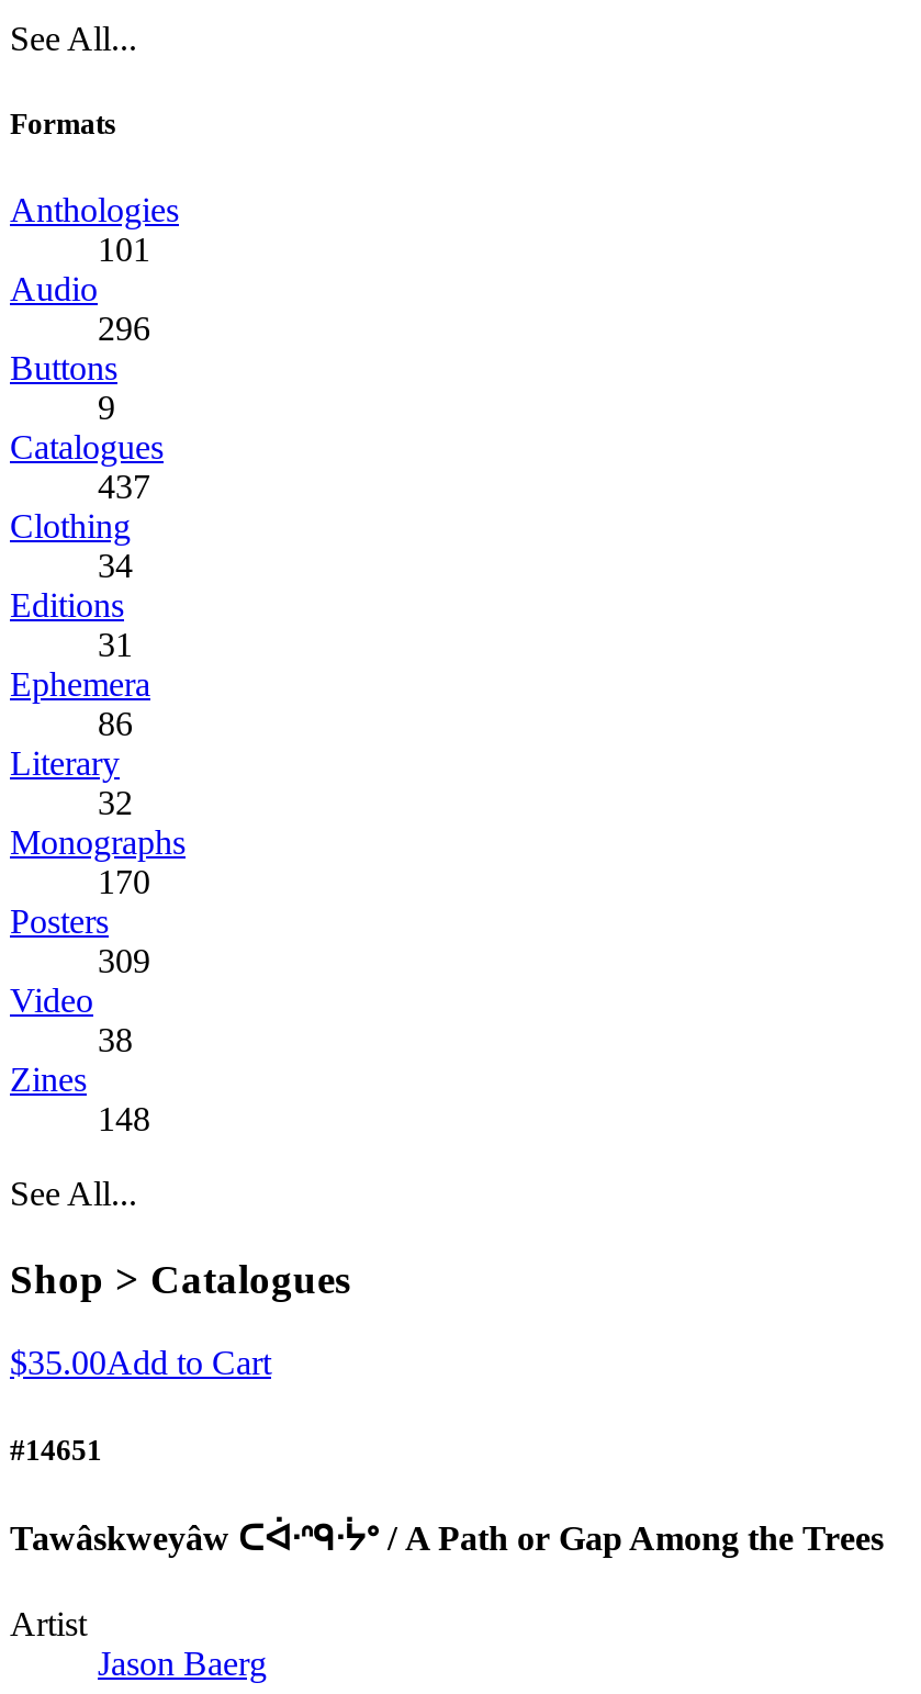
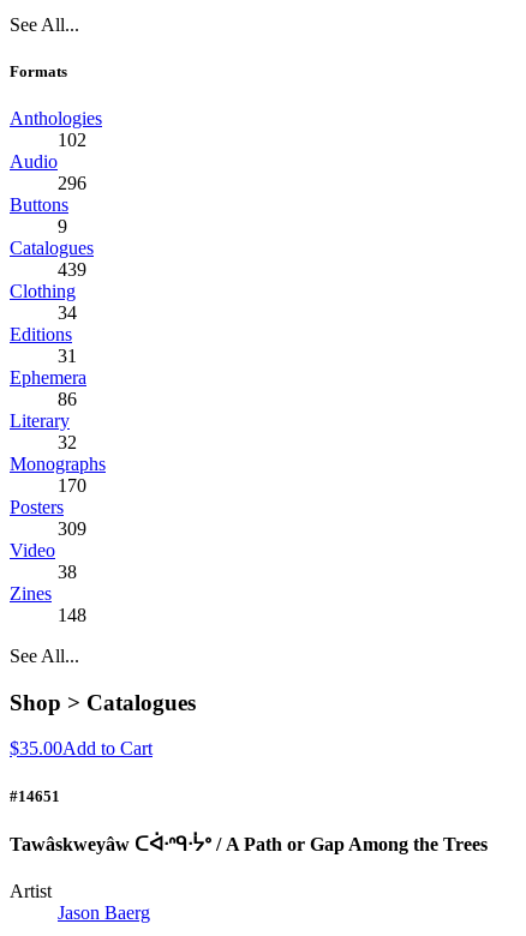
- 101
+ 102

- 437
+ 439
